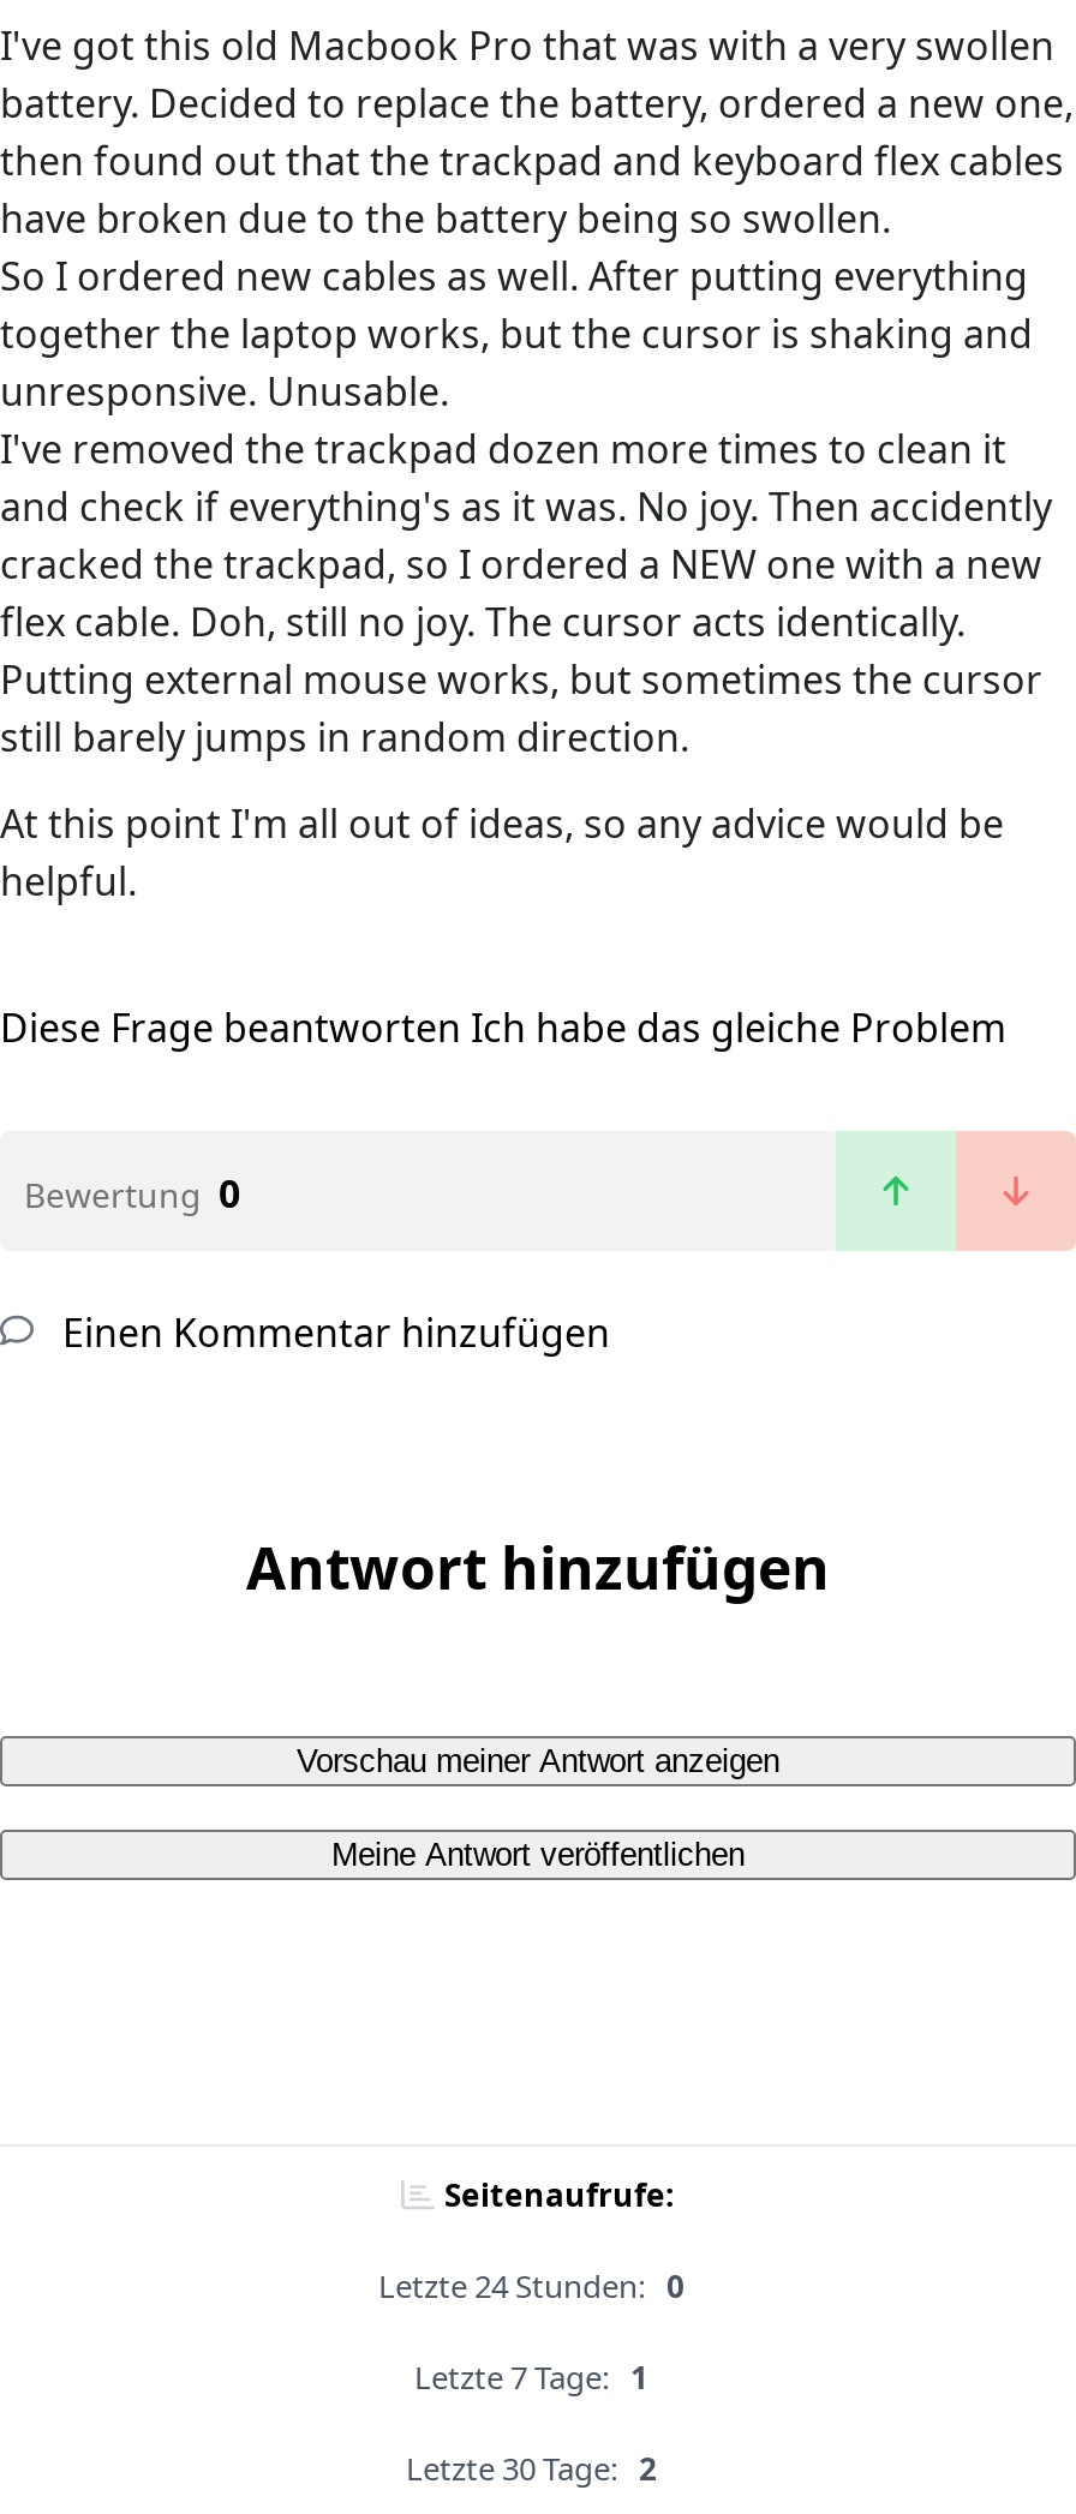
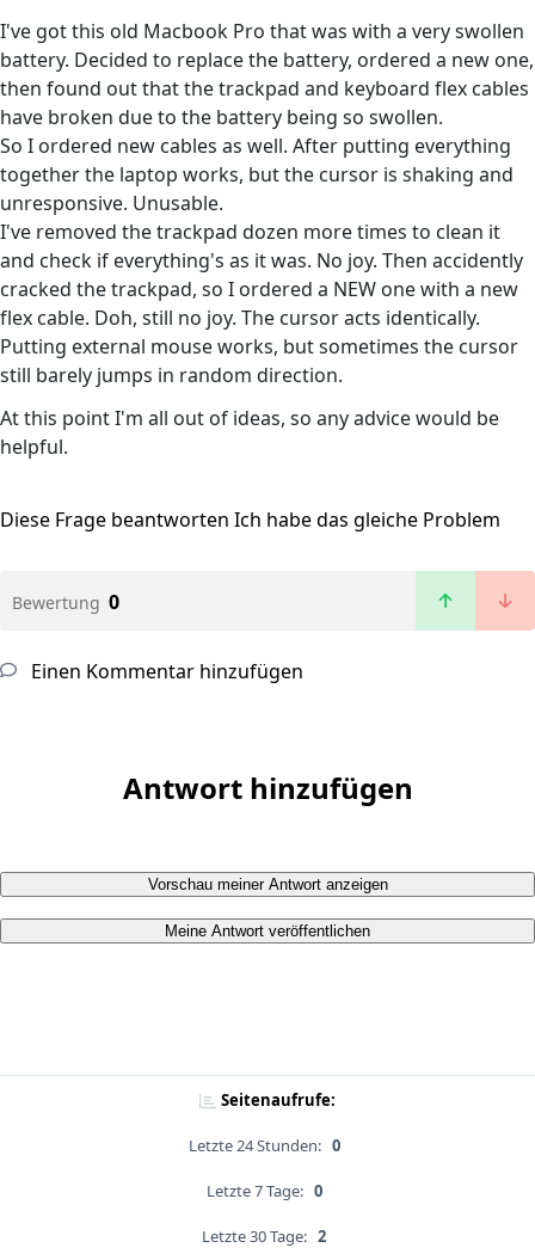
- Letzte 7 Tage: 1
+ Letzte 7 Tage: 0
